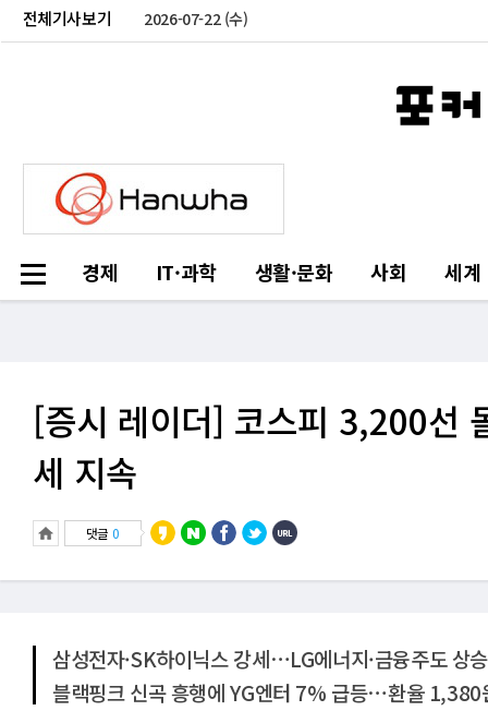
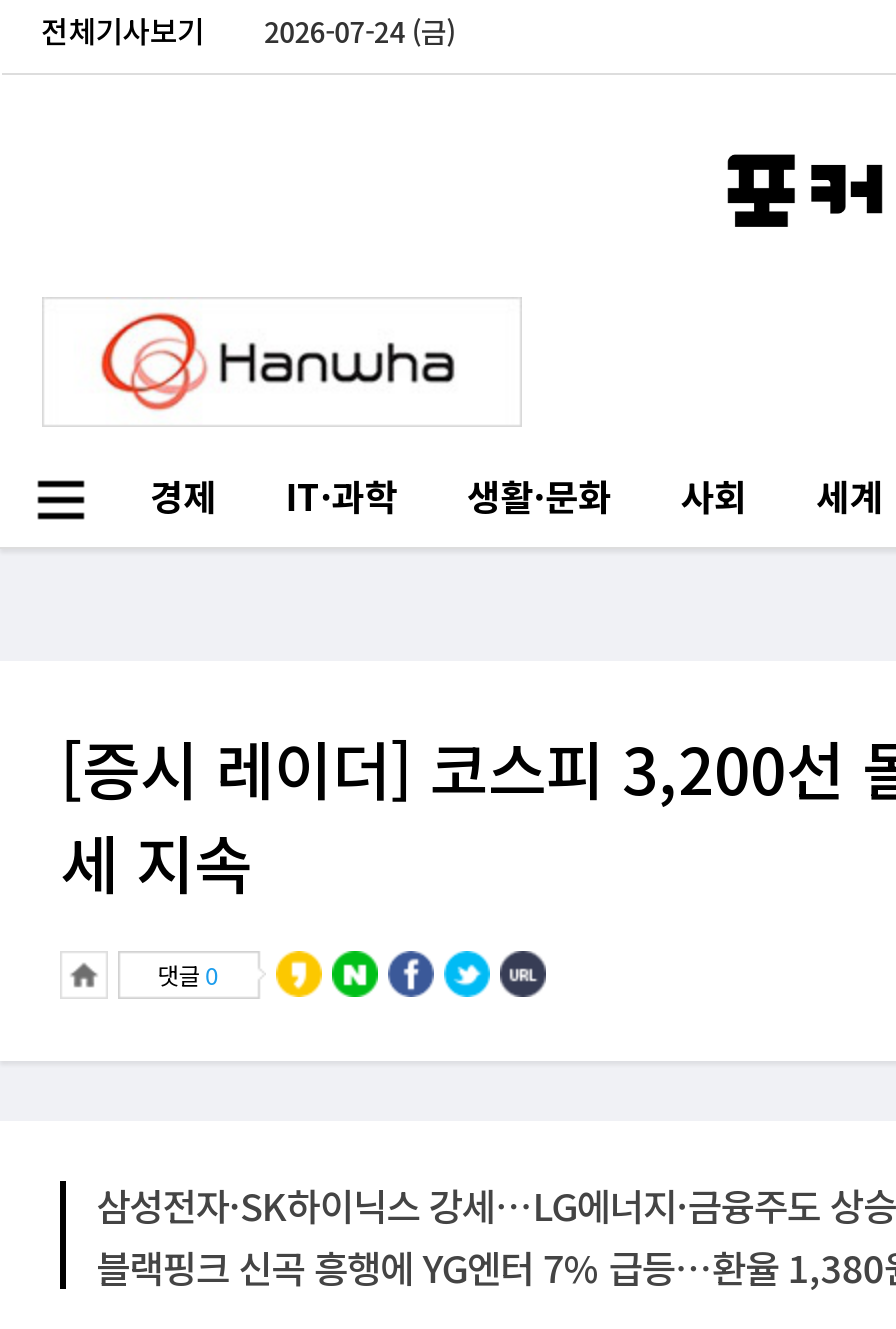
- 전체기사보기 2026-07-22 (수)
+ 전체기사보기 2026-07-24 (금)
